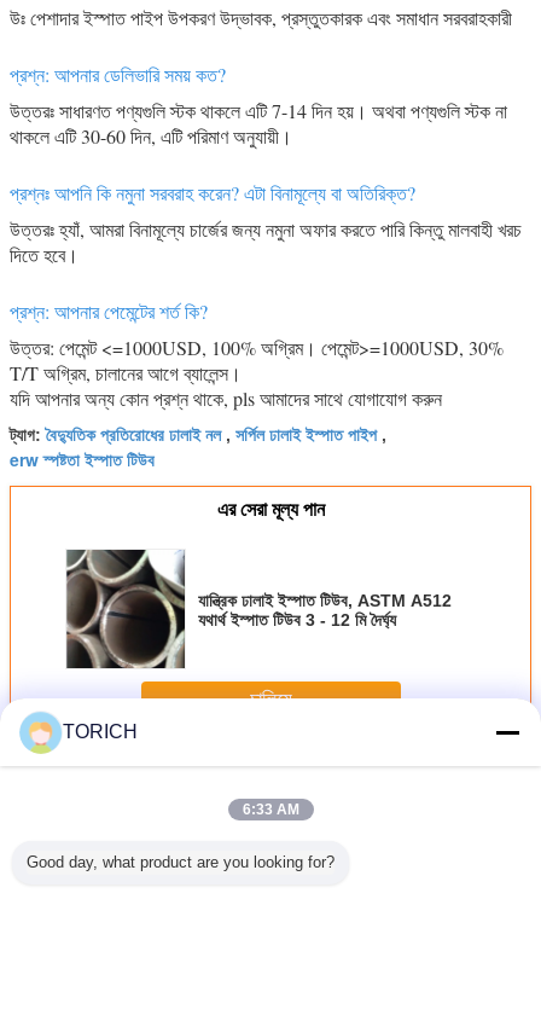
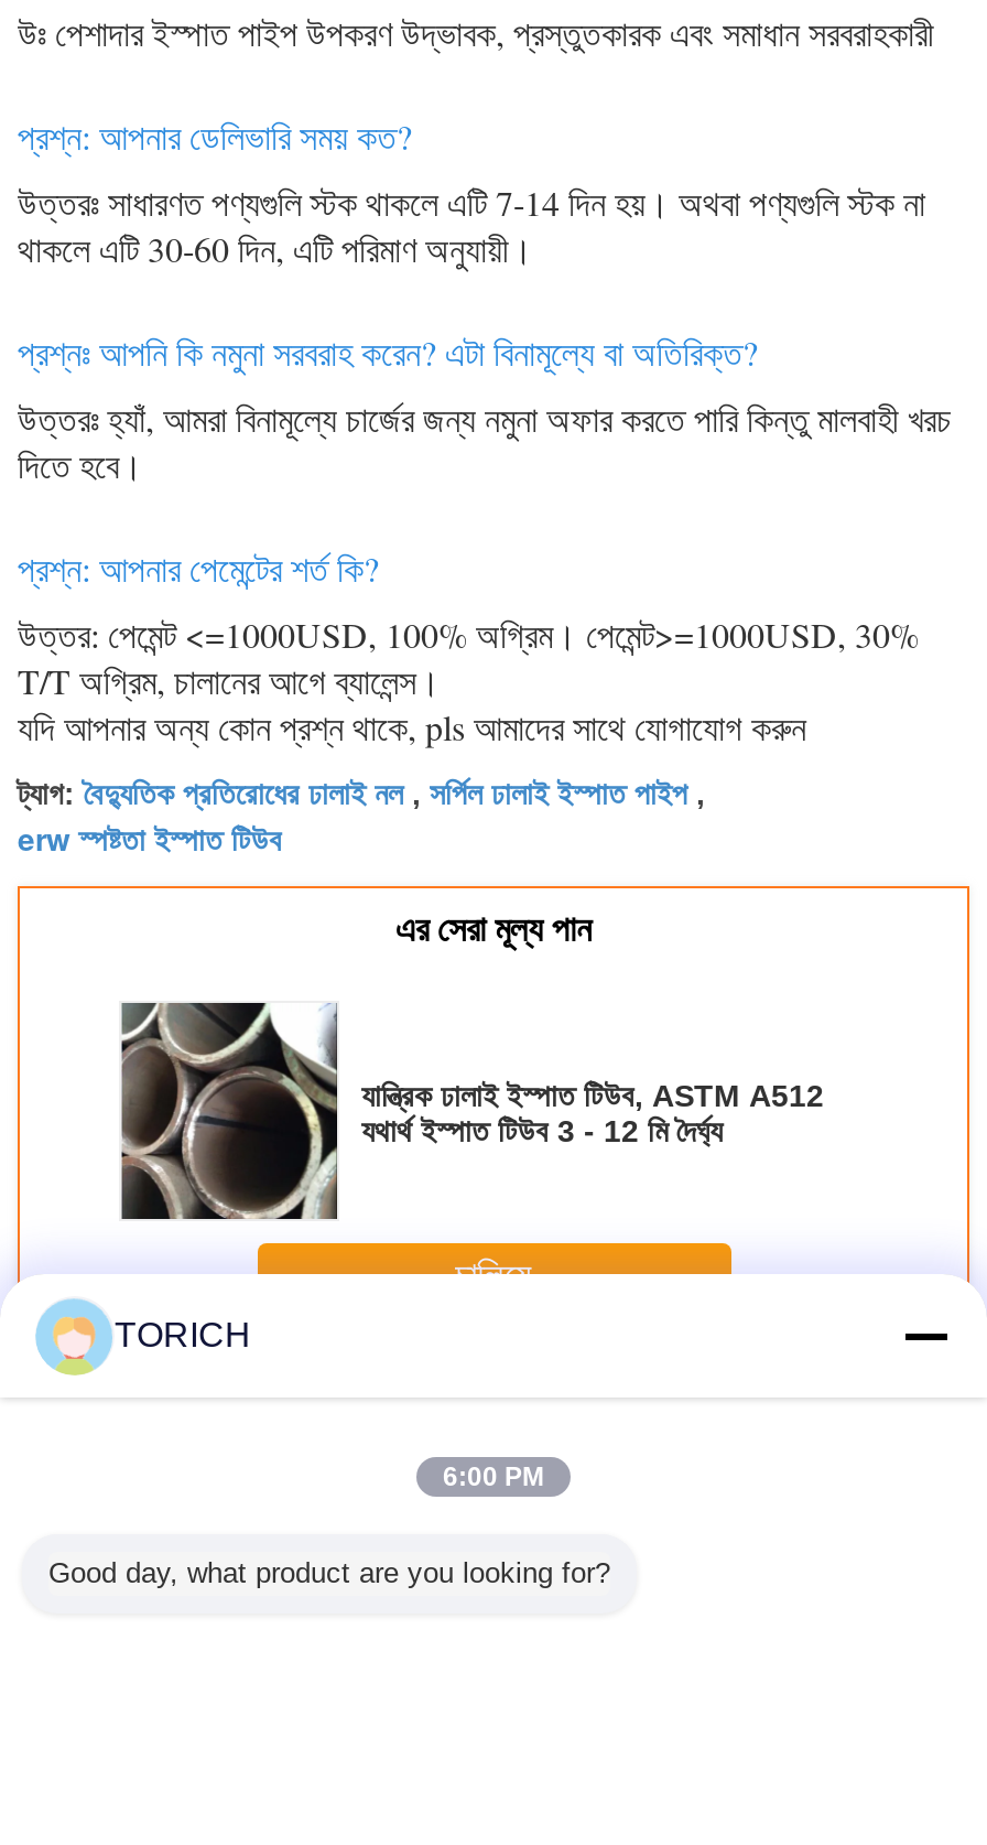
- 6:33 AM
+ 6:00 PM
